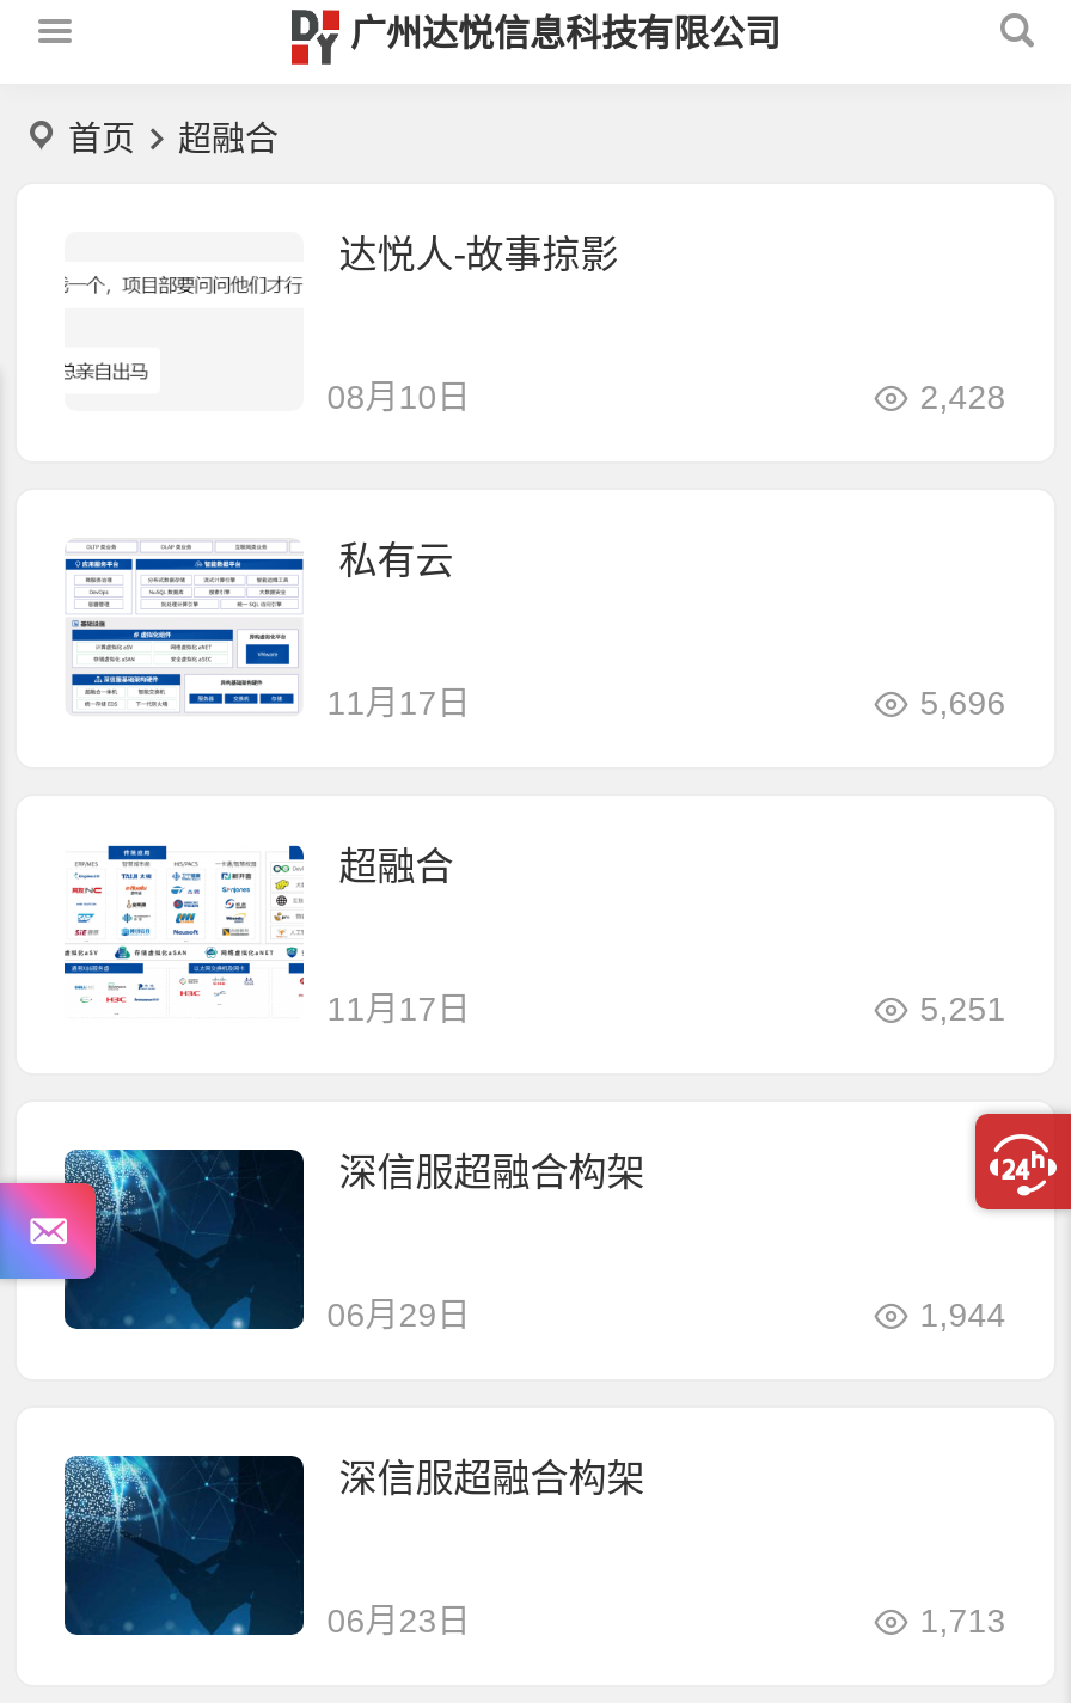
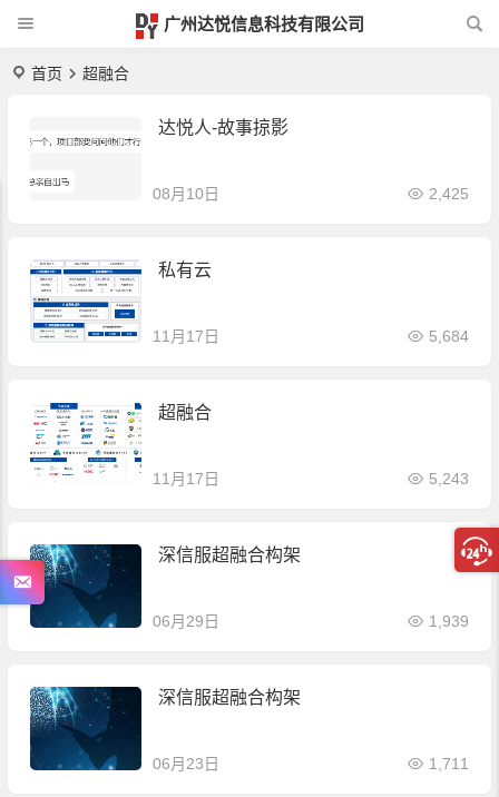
- 2,428
+ 2,425

- 5,696
+ 5,684

- 5,251
+ 5,243

- 1,944
+ 1,939

- 1,713
+ 1,711
